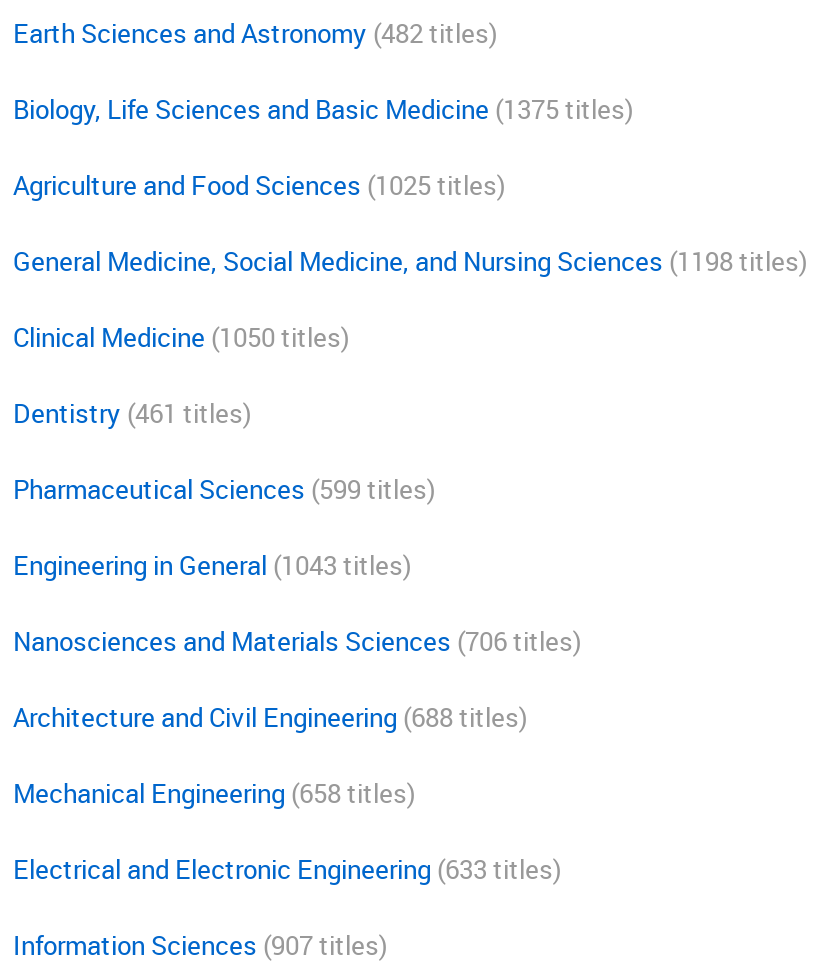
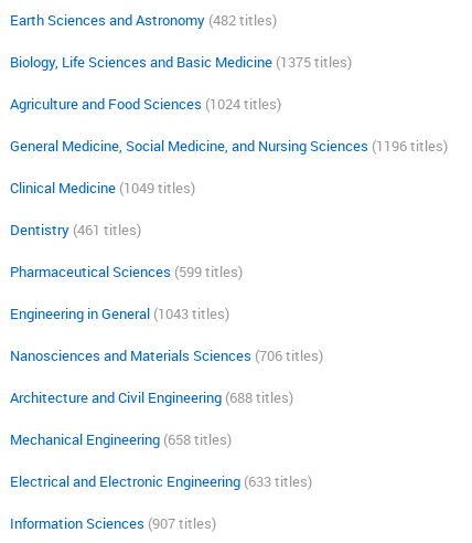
- Agriculture and Food Sciences (1025 titles)
+ Agriculture and Food Sciences (1024 titles)

- General Medicine, Social Medicine, and Nursing Sciences (1198 titles)
+ General Medicine, Social Medicine, and Nursing Sciences (1196 titles)

- Clinical Medicine (1050 titles)
+ Clinical Medicine (1049 titles)
